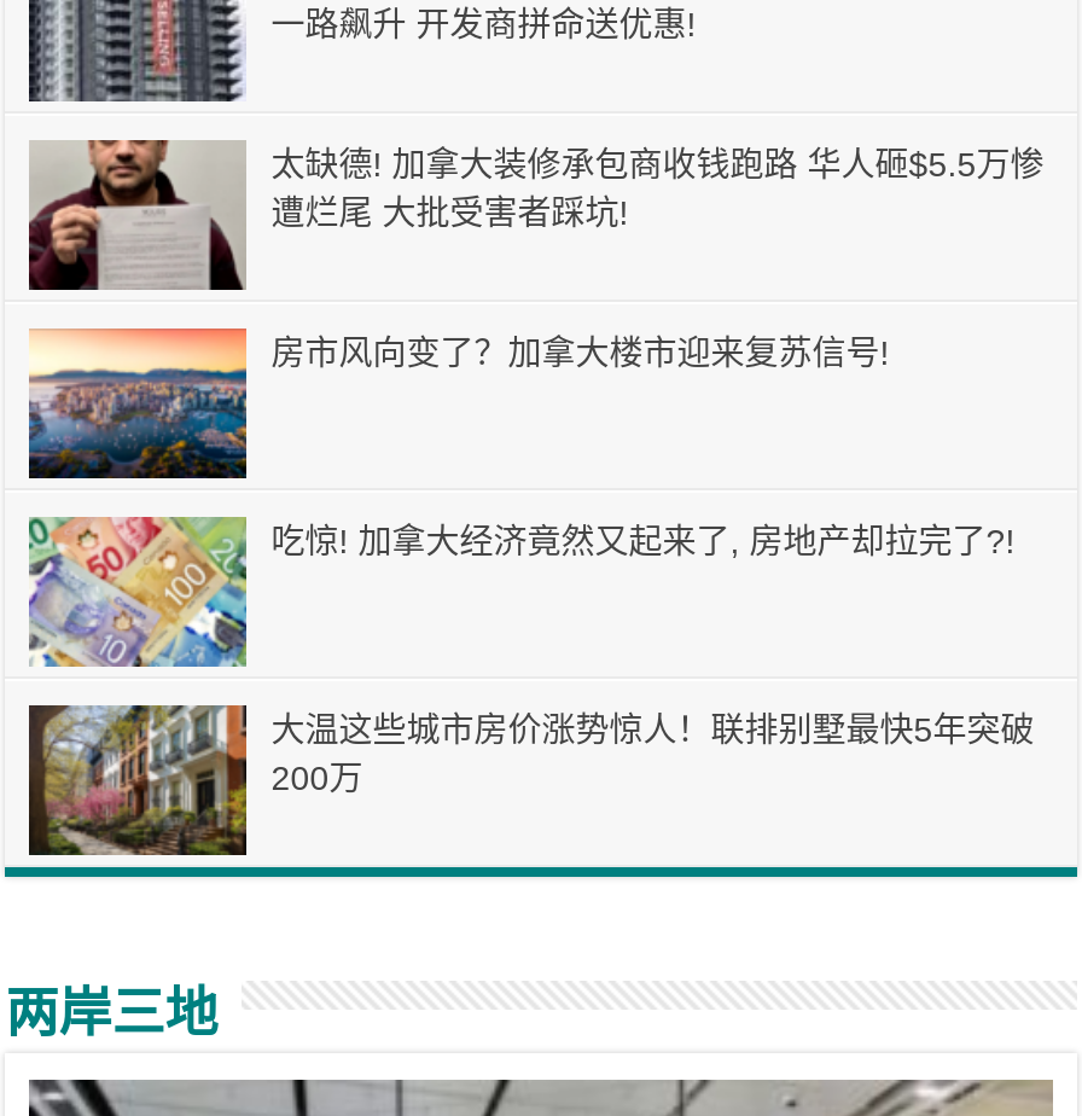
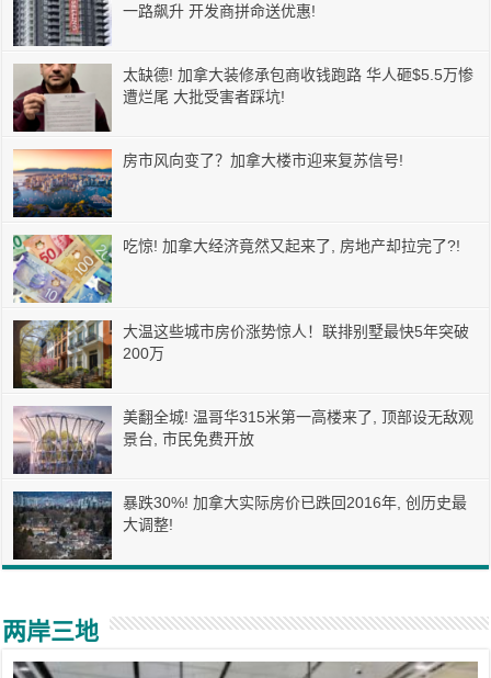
+ [image]
+ 美翻全城! 温哥华315米第一高楼来了, 顶部设无敌观
+ 景台, 市民免费开放

+ [image]
+ 暴跌30%! 加拿大实际房价已跌回2016年, 创历史最
+ 大调整!
